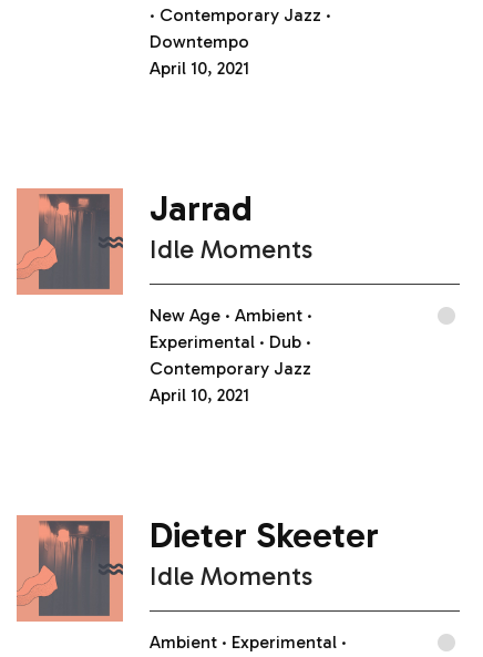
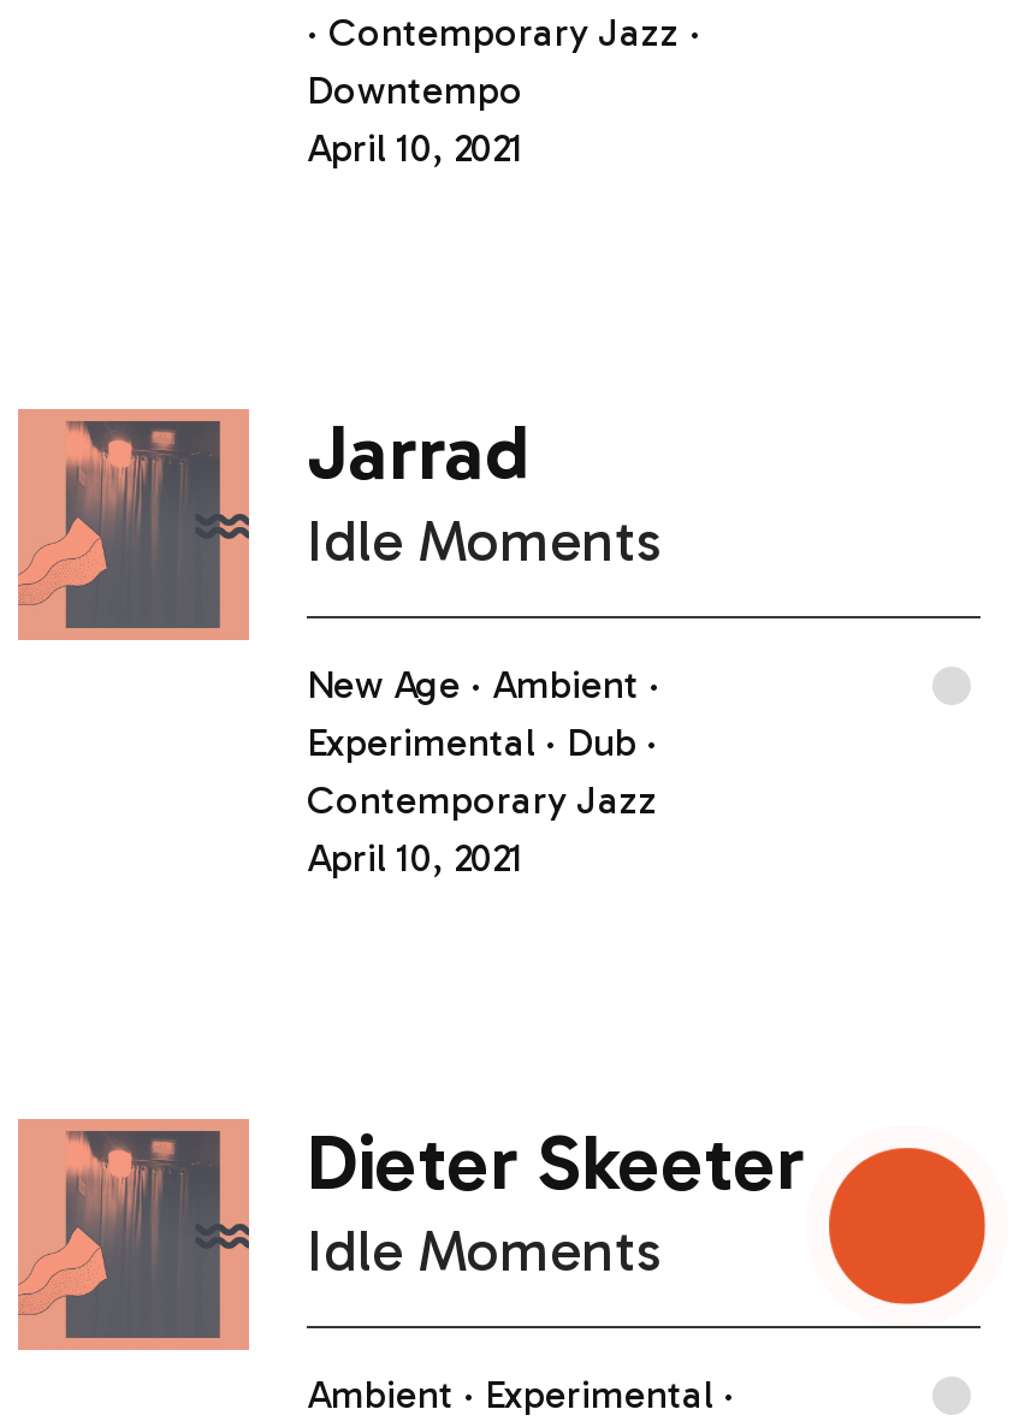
+ [image]
